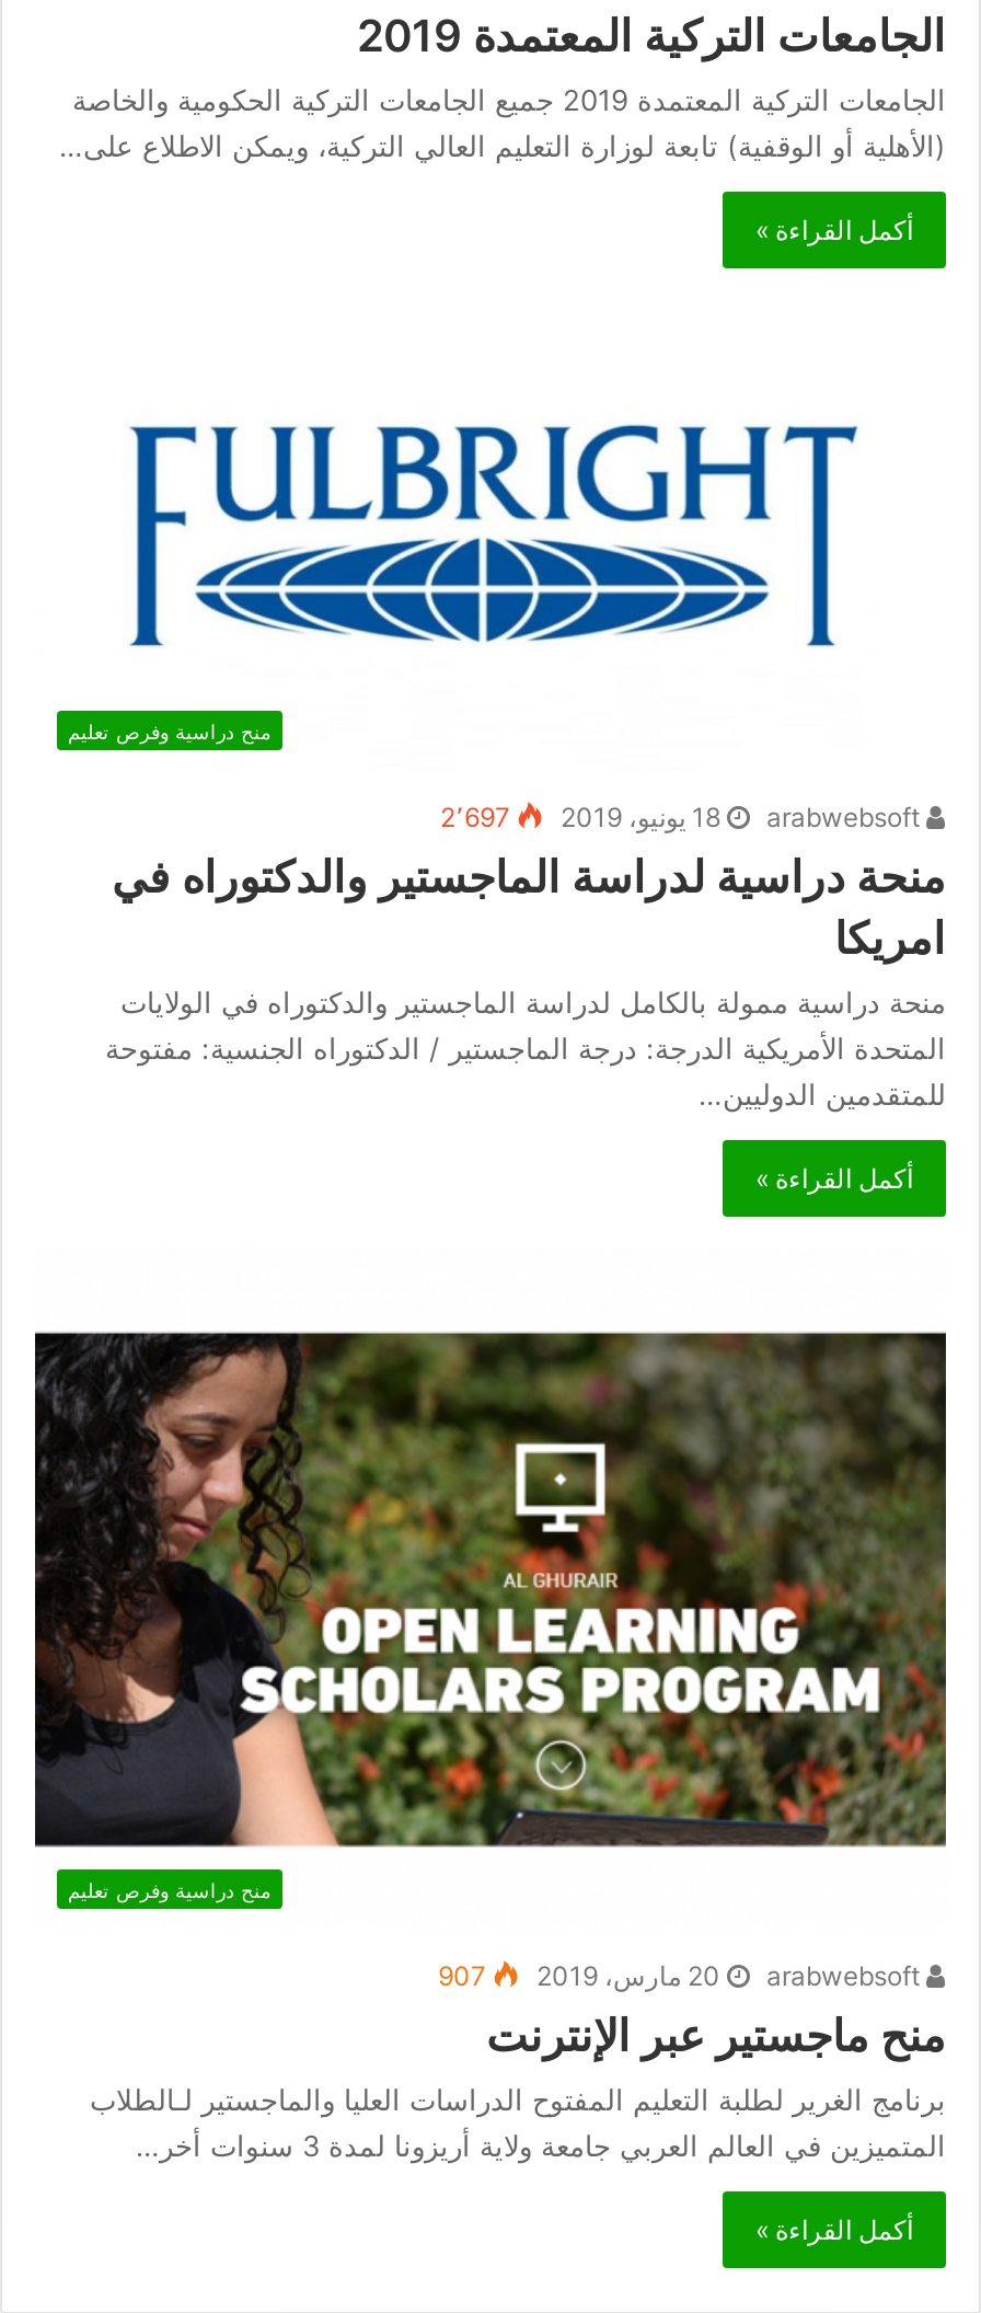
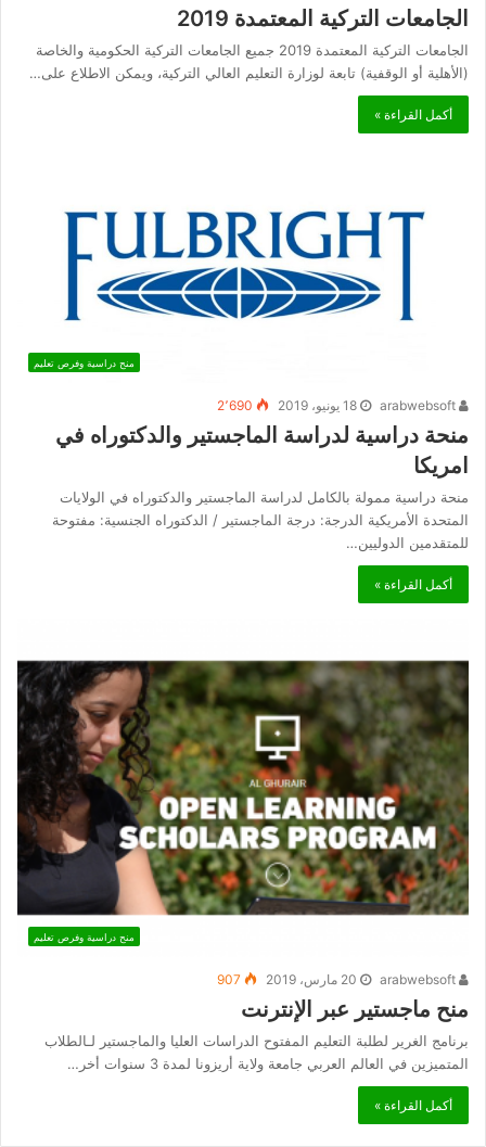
- 2٬697
+ 2٬690
